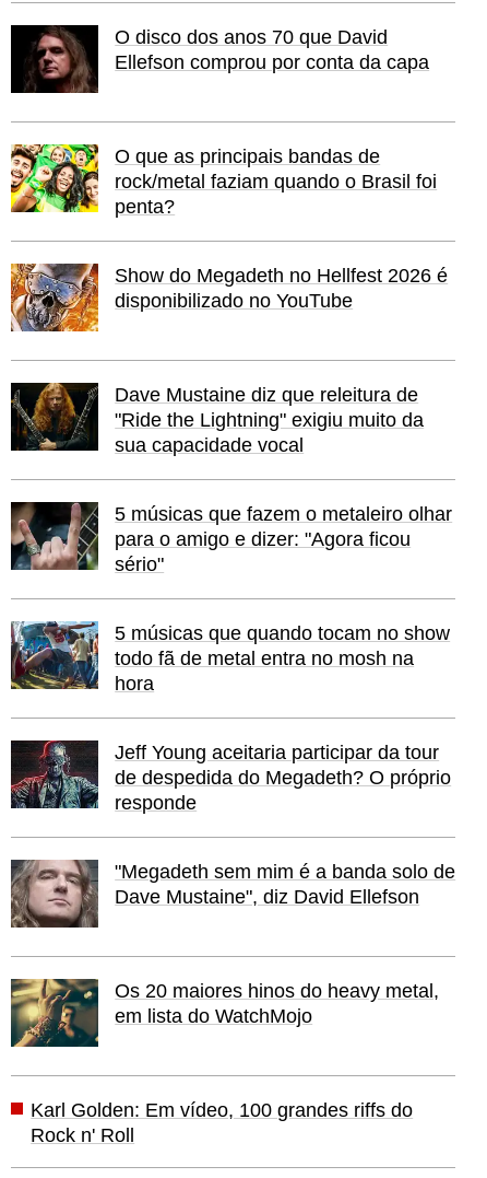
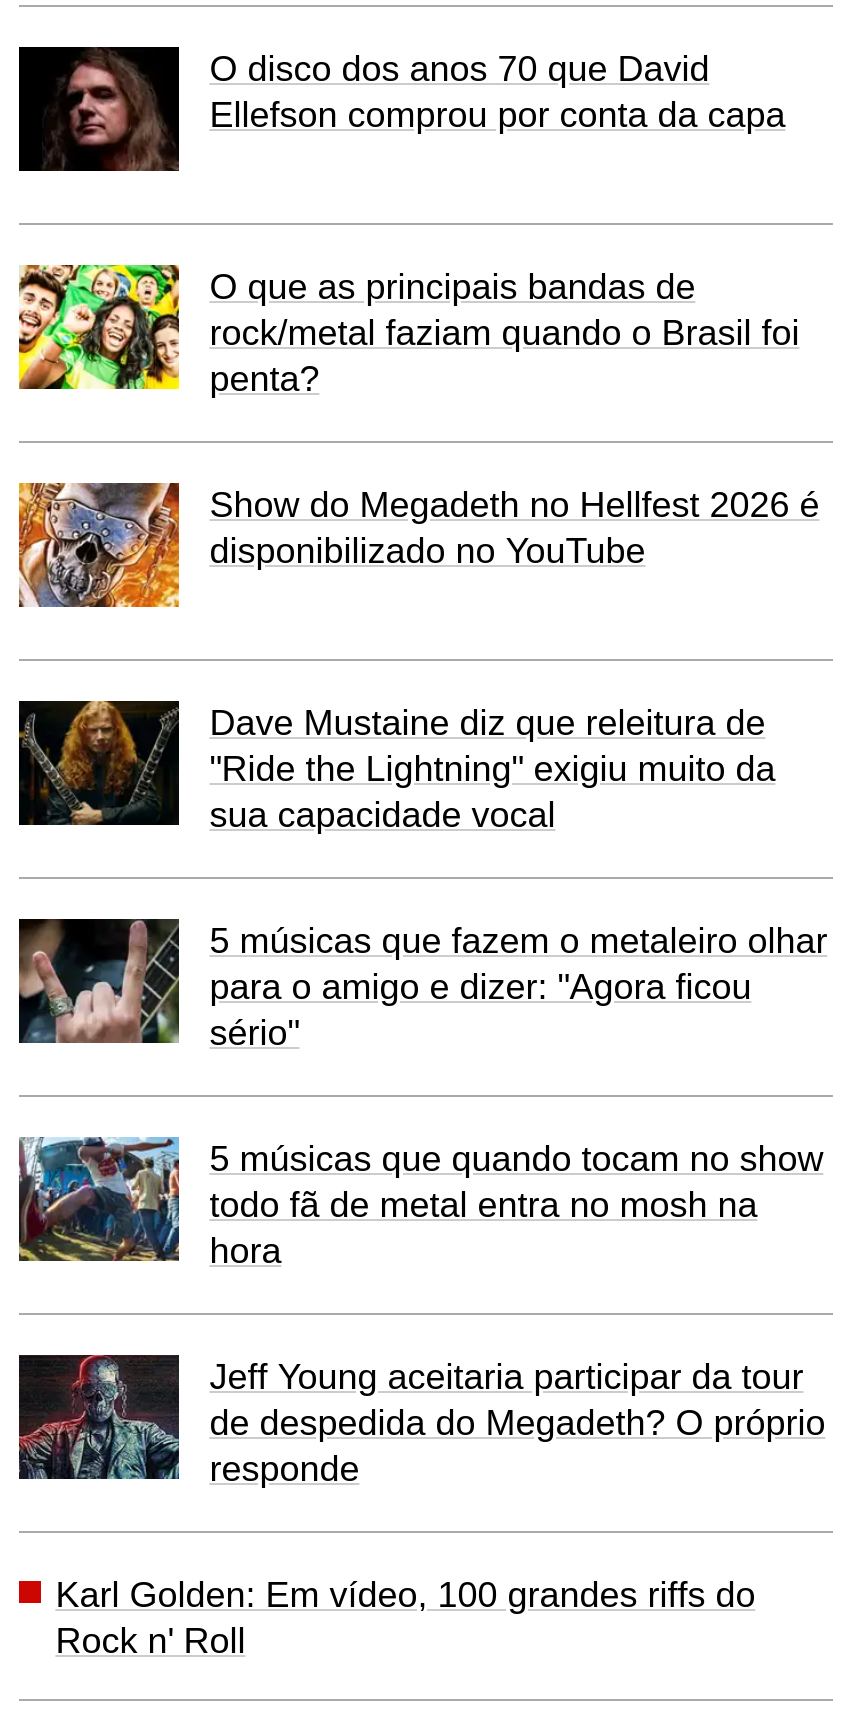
- [image]
- "Megadeth sem mim é a banda solo de
- Dave Mustaine", diz David Ellefson

- [image]
- Os 20 maiores hinos do heavy metal,
- em lista do WatchMojo
